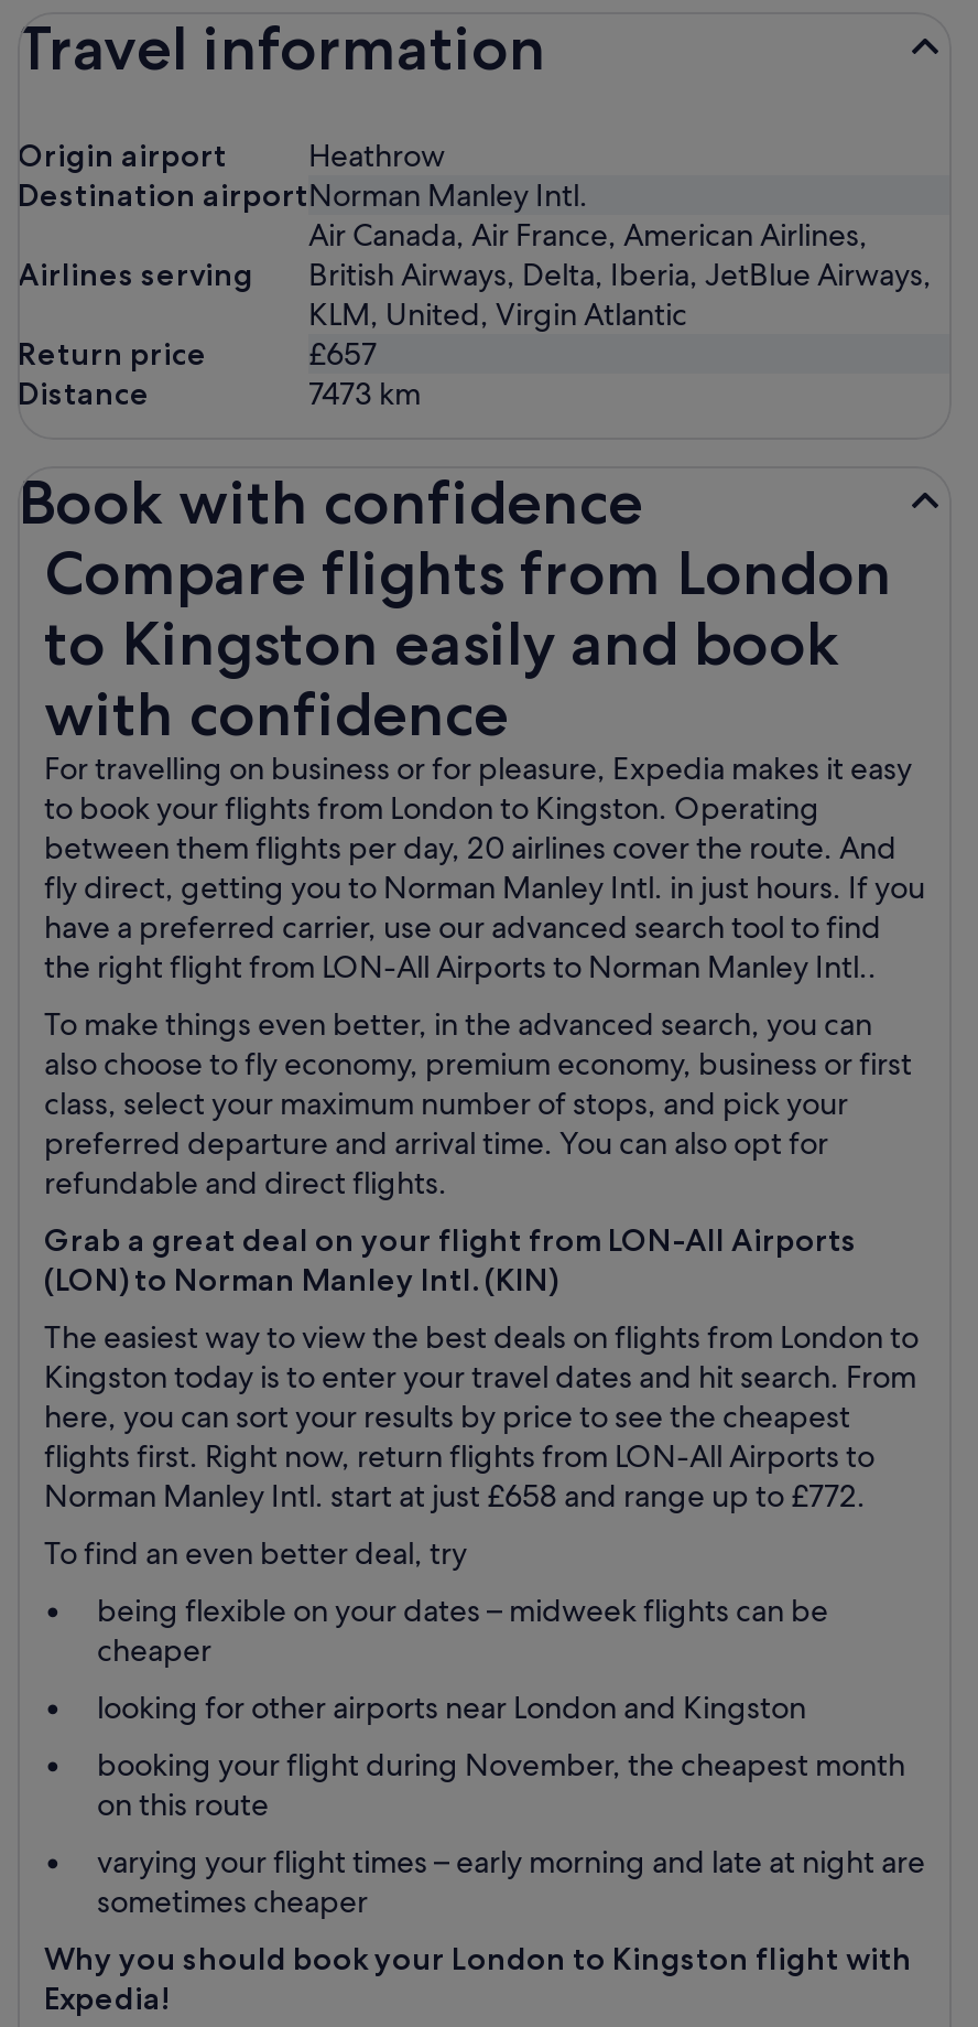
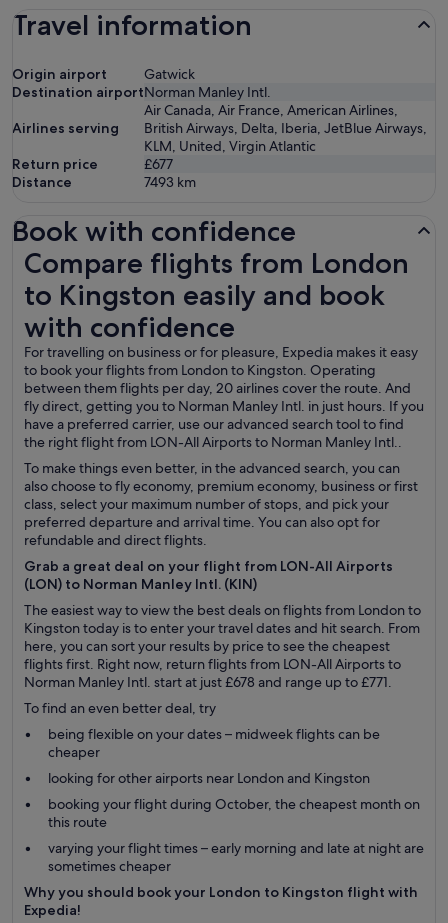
- Heathrow
+ Gatwick

- £657
+ £677

- 7473 km
+ 7493 km

- Norman Manley Intl. start at just £658 and range up to £772.
+ Norman Manley Intl. start at just £678 and range up to £771.

- booking your flight during November, the cheapest month
- on this route
+ booking your flight during October, the cheapest month on
+ this route
